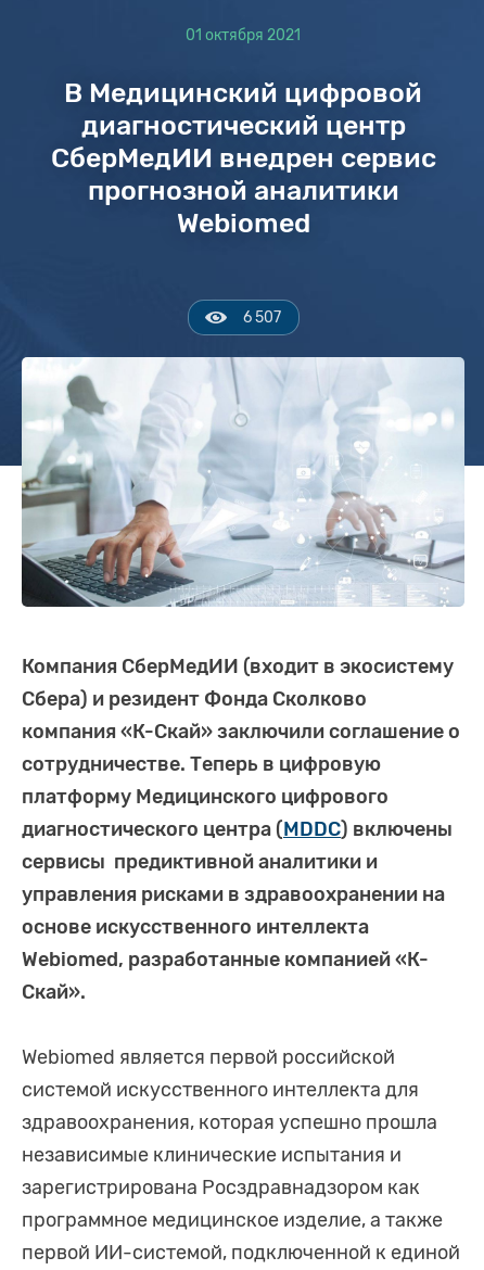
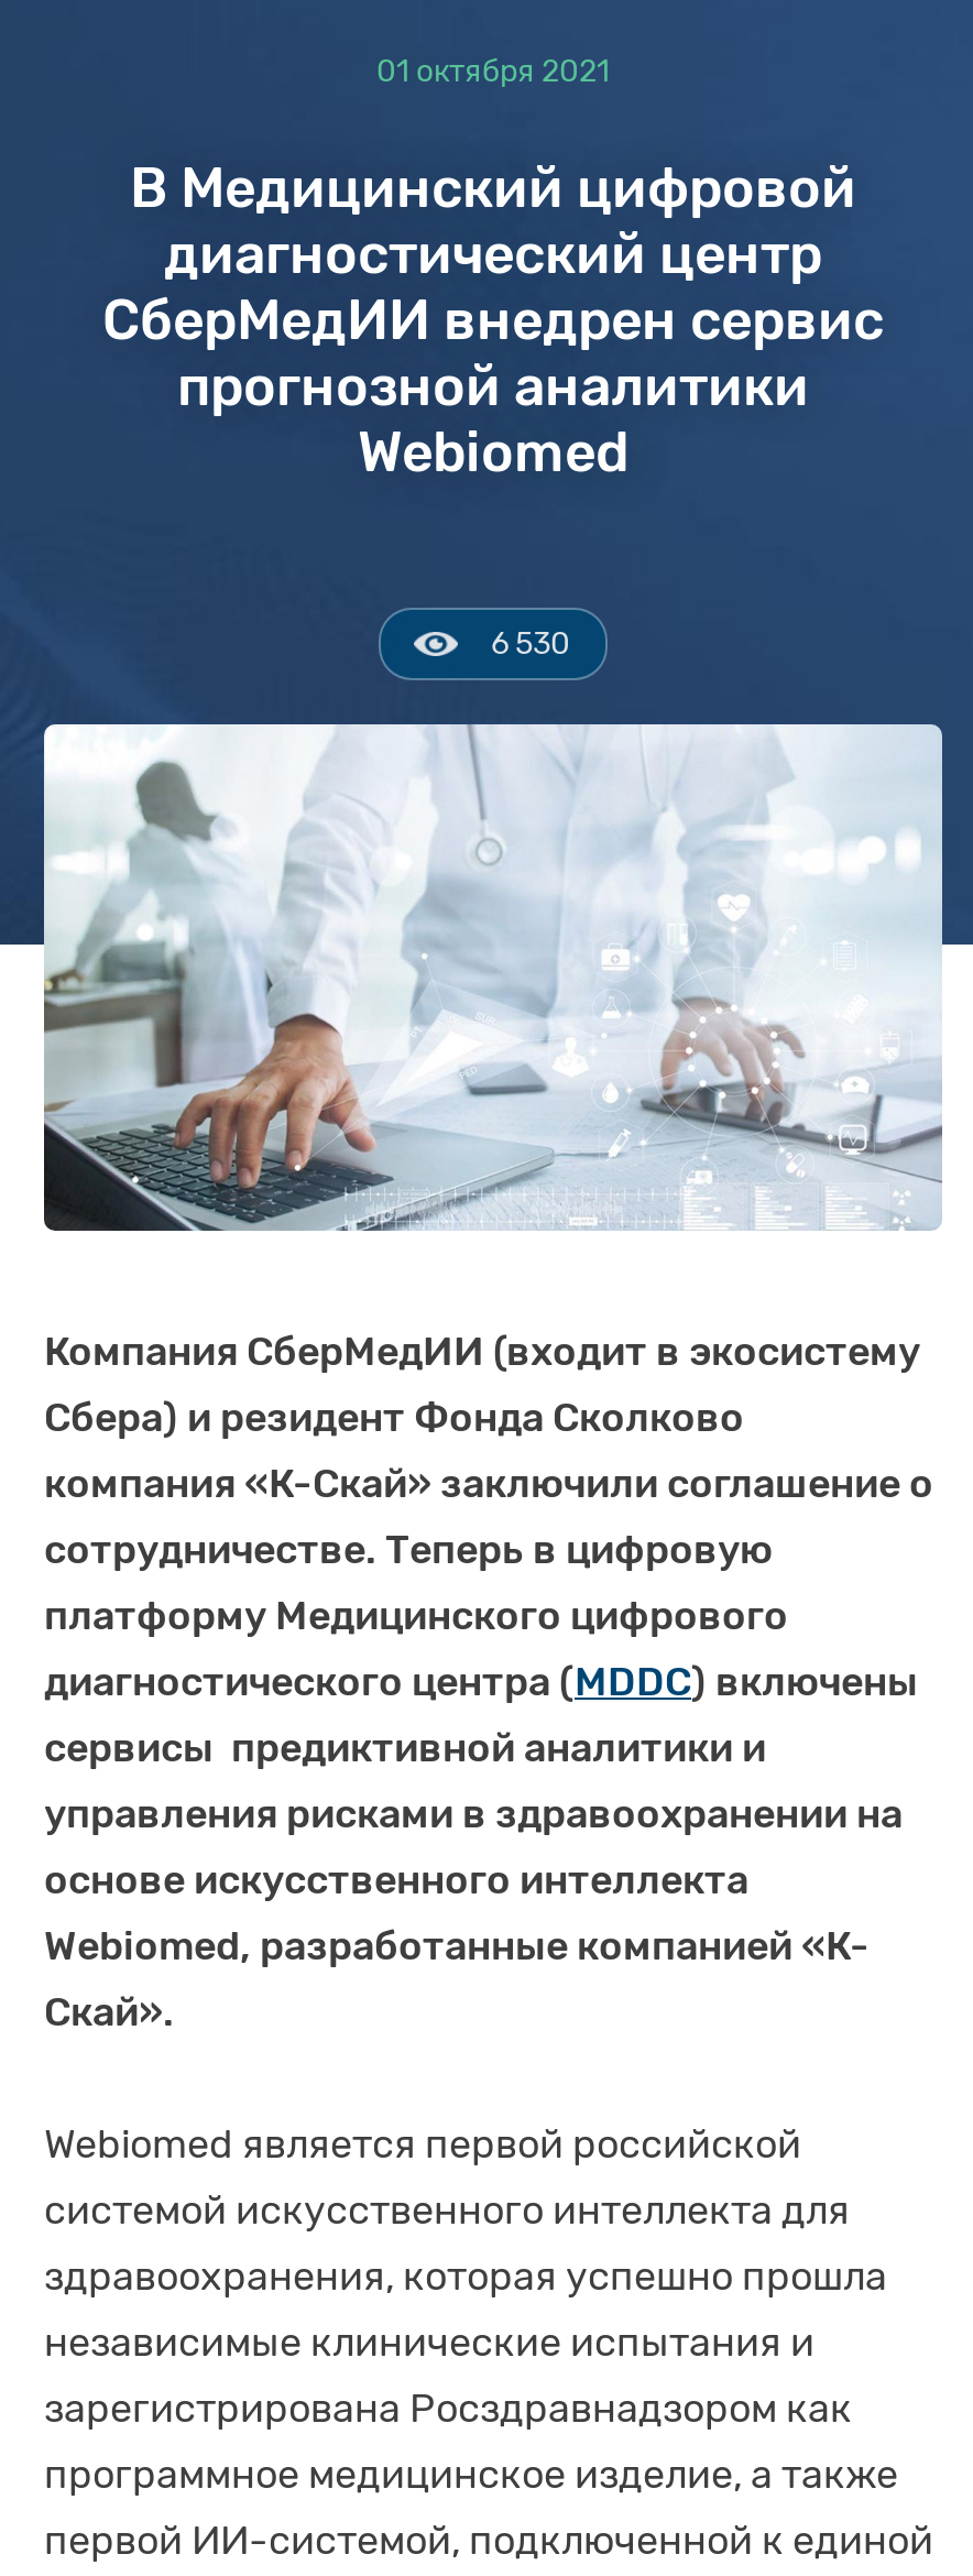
- 6 507
+ 6 530
